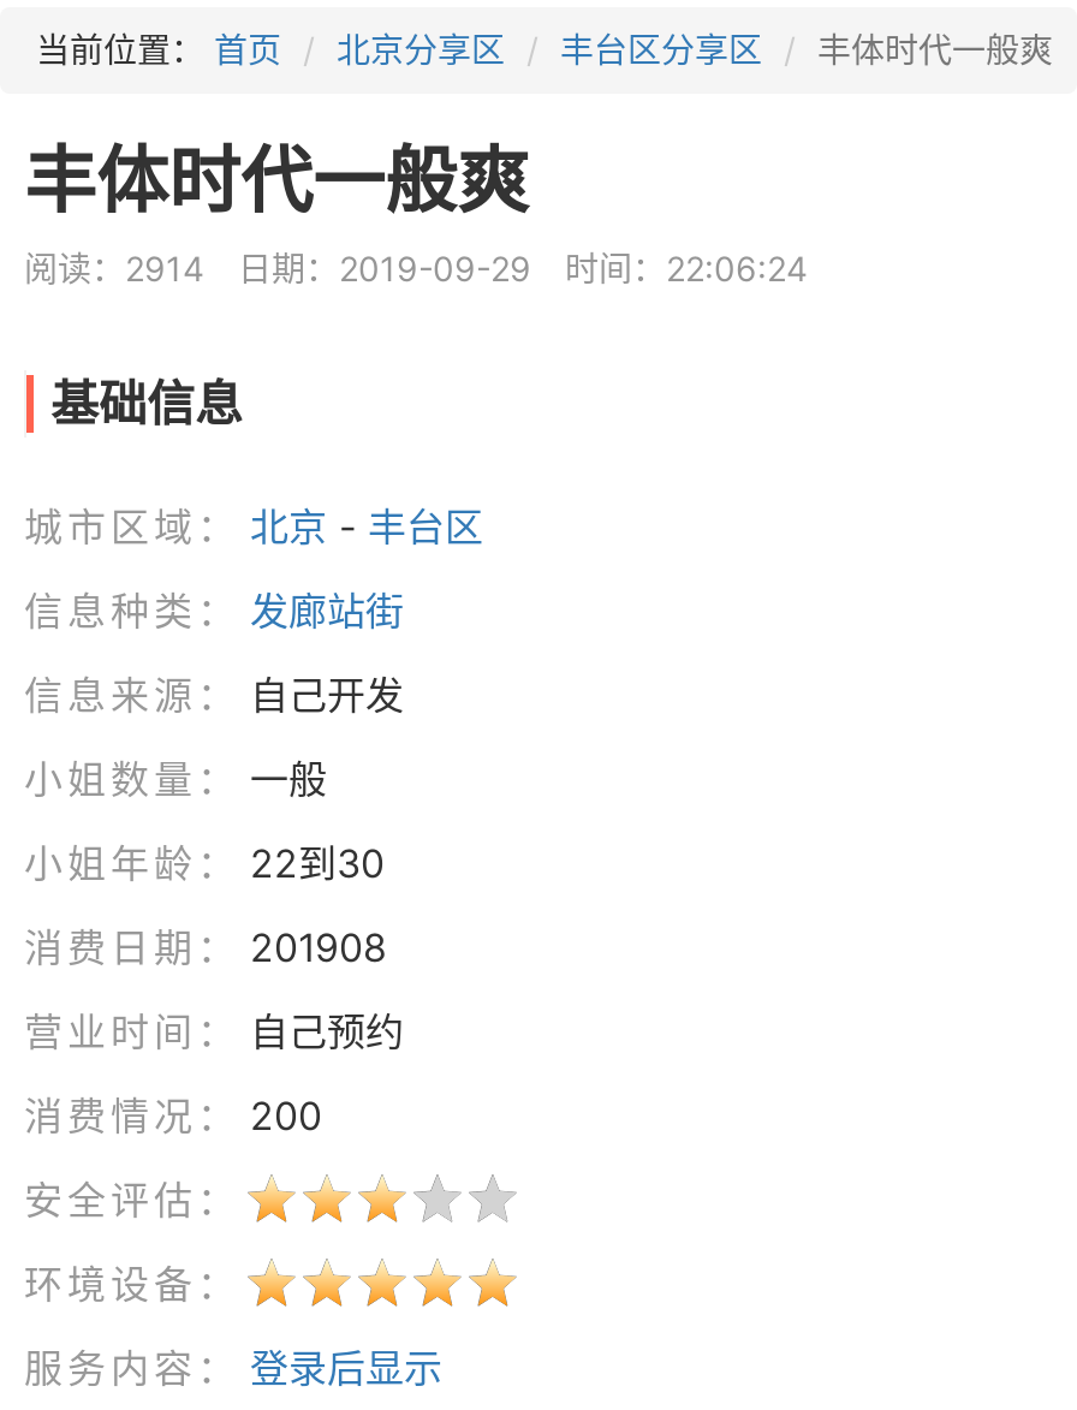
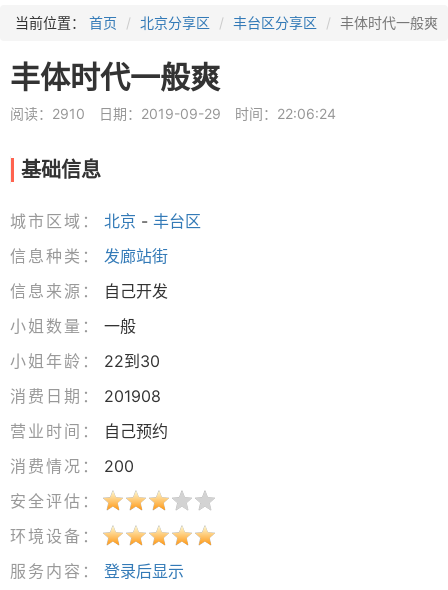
- 阅读：2914 日期：2019-09-29 时间：22:06:24
+ 阅读：2910 日期：2019-09-29 时间：22:06:24
